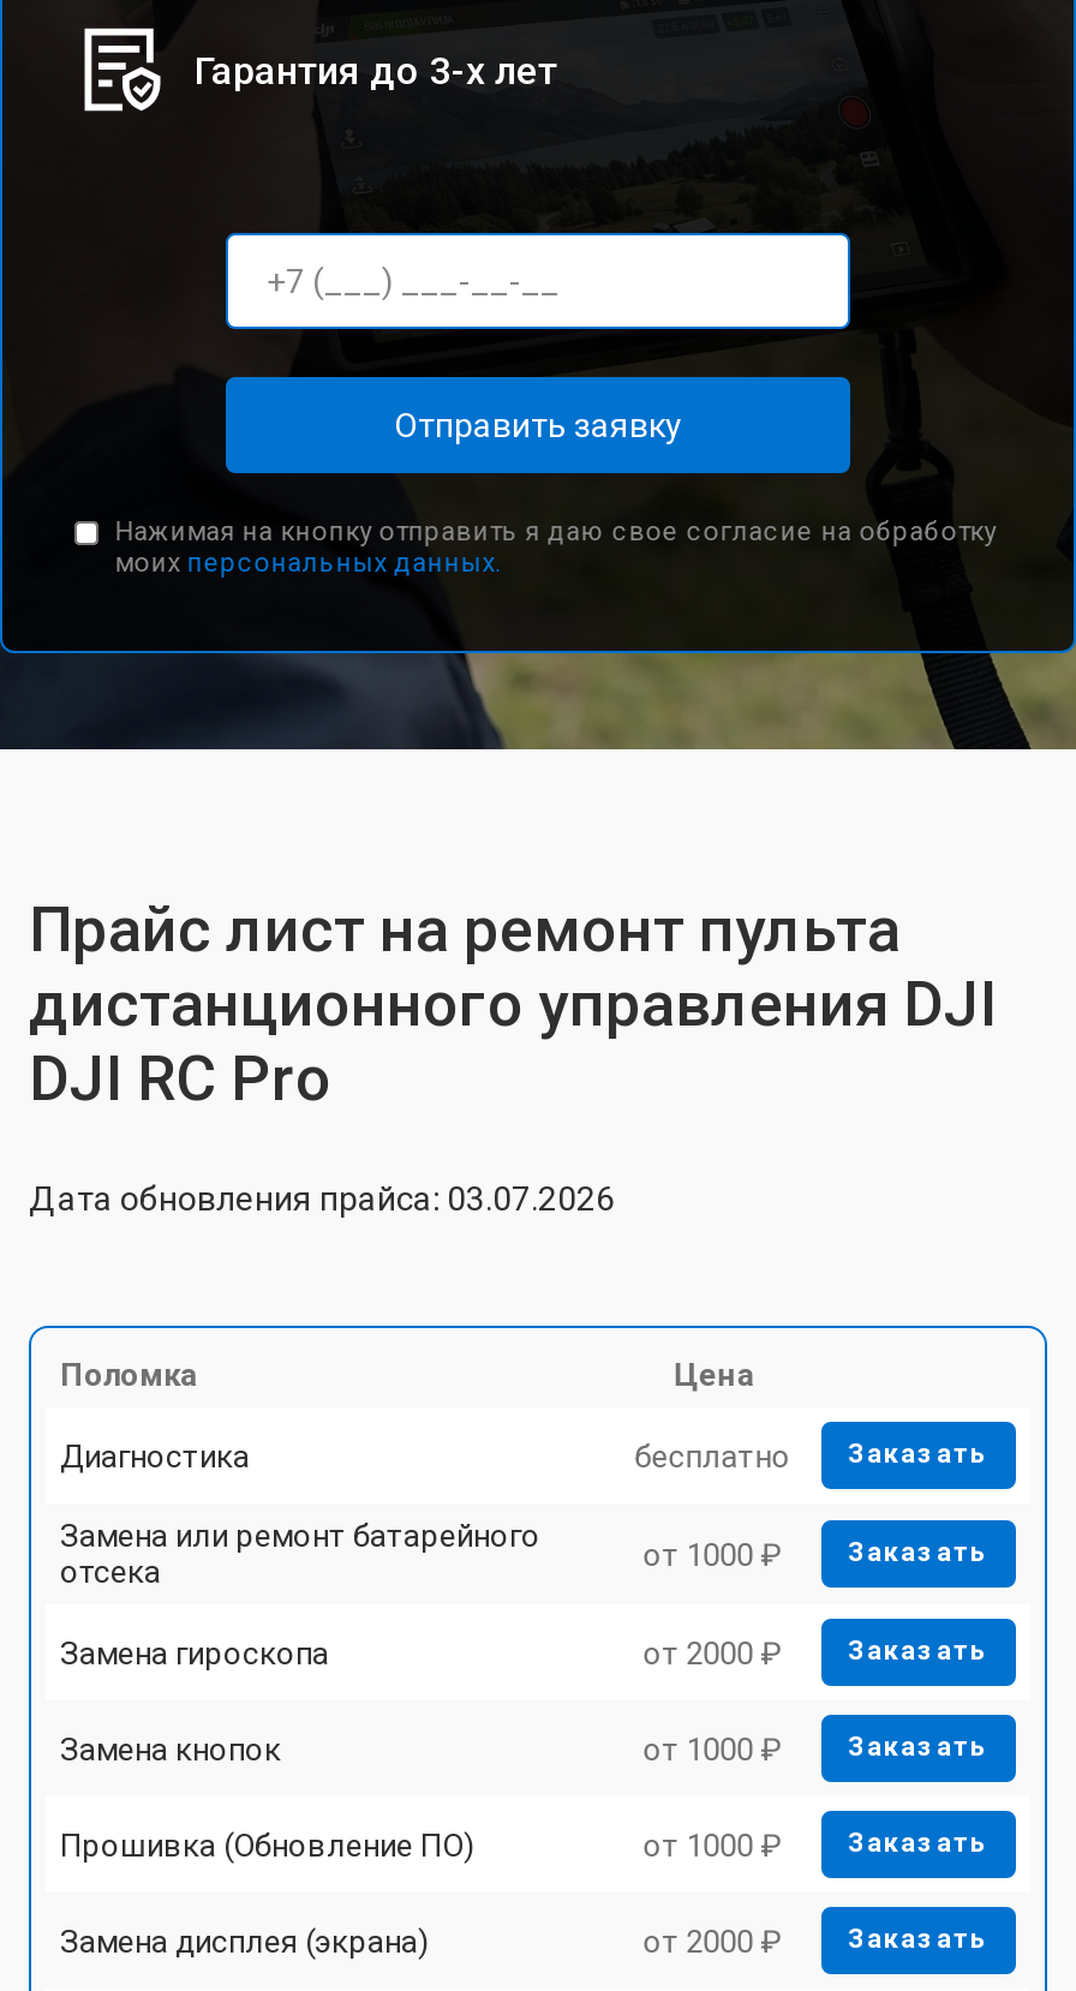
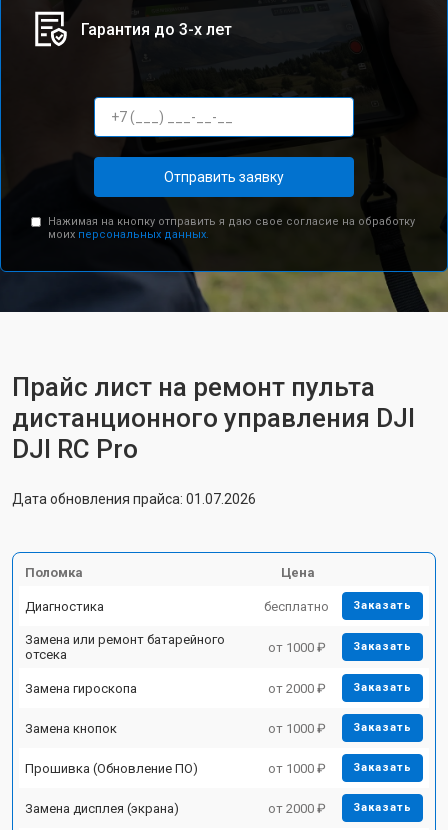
- Дата обновления прайса: 03.07.2026
+ Дата обновления прайса: 01.07.2026
